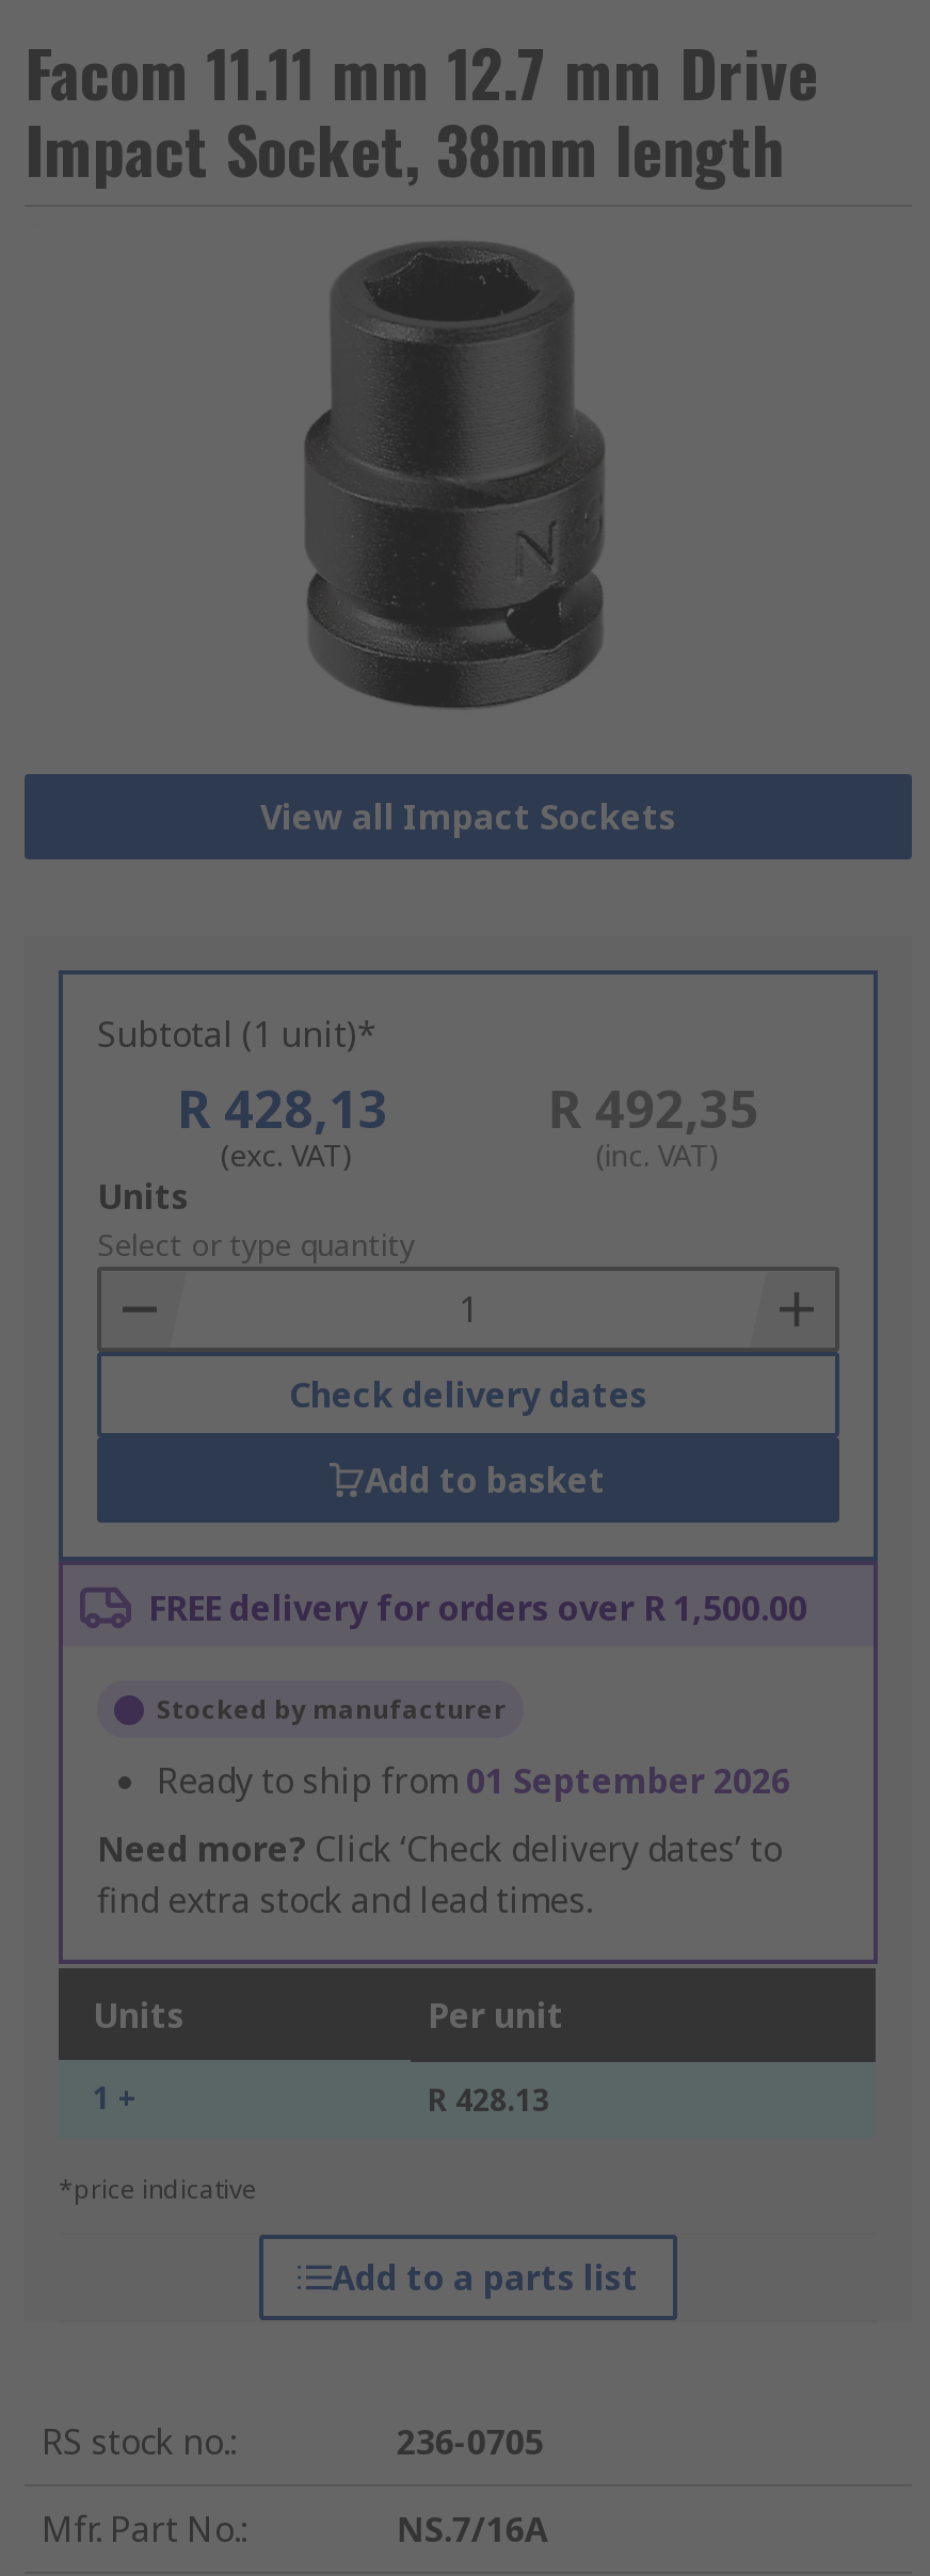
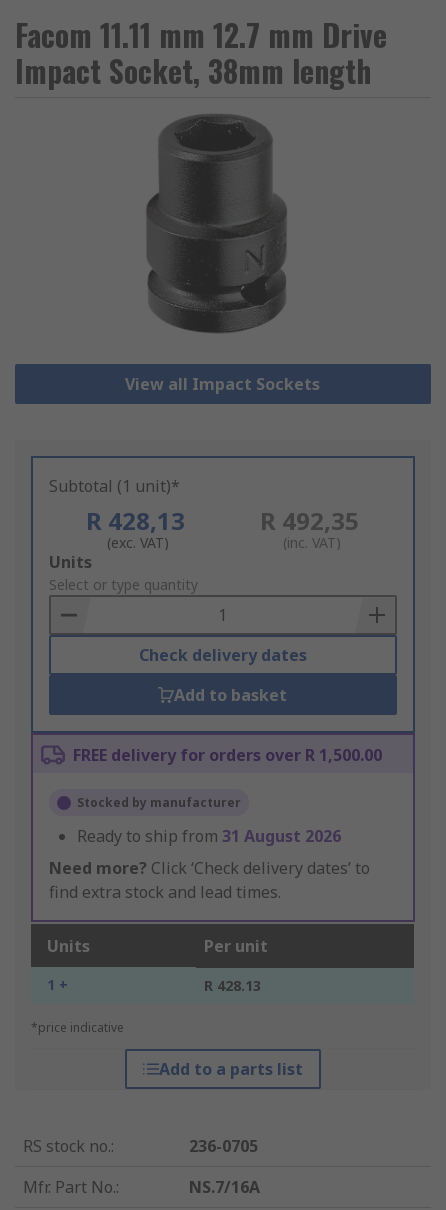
- Ready to ship from 01 September 2026
+ Ready to ship from 31 August 2026
